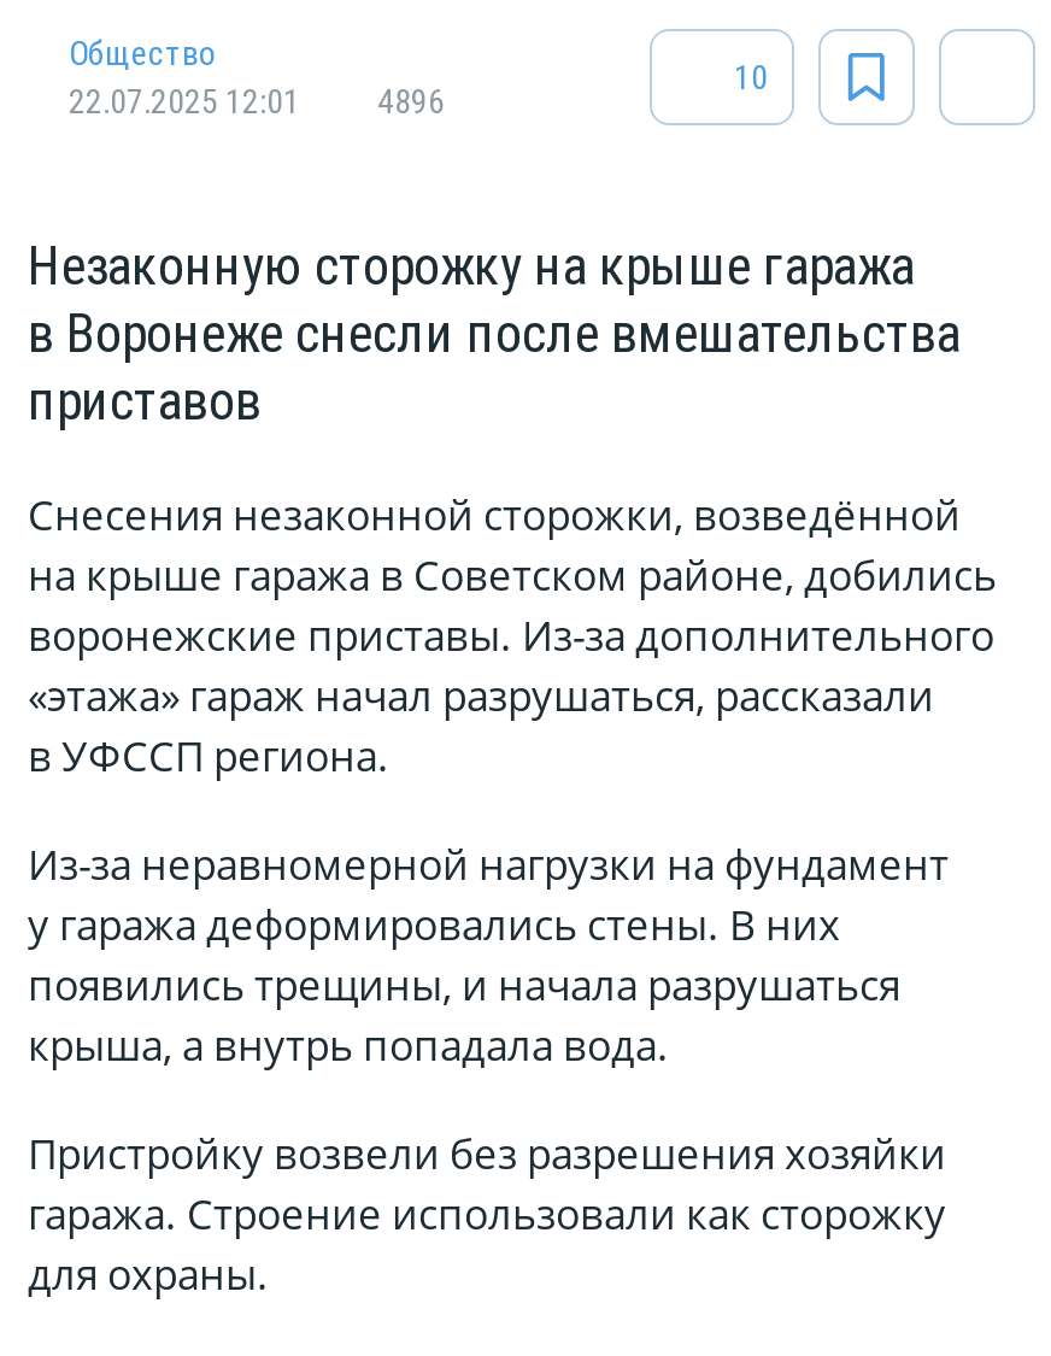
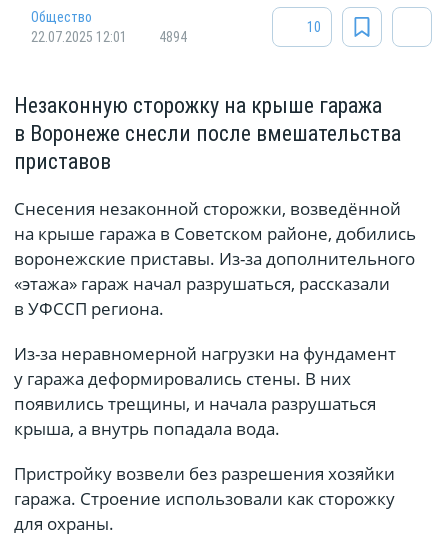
- 22.07.2025 12:01 4896
+ 22.07.2025 12:01 4894
